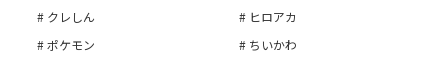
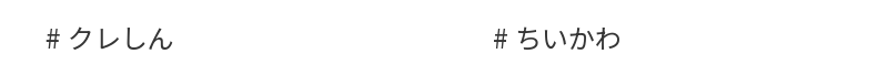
- ヒロアカ
- ポケモン
